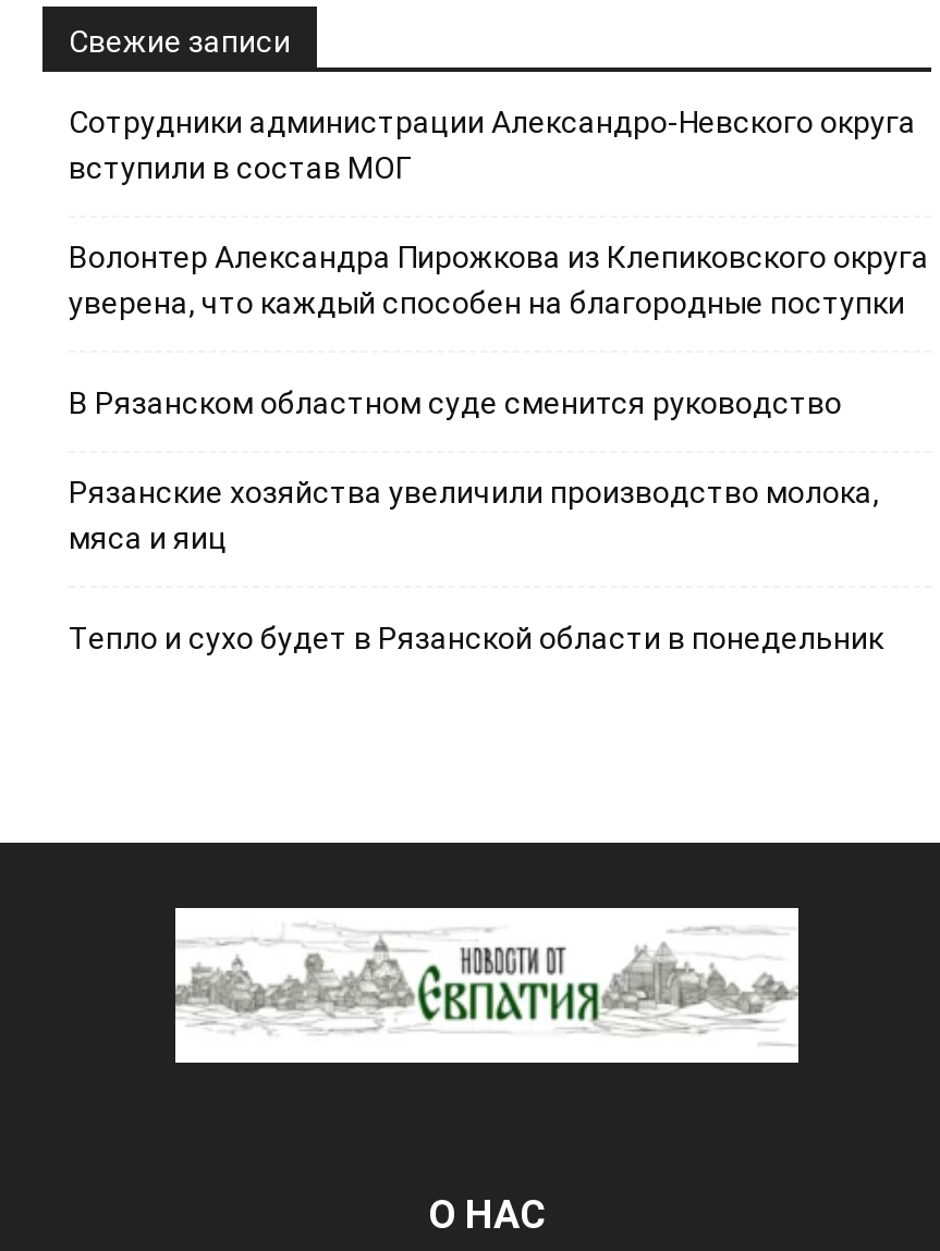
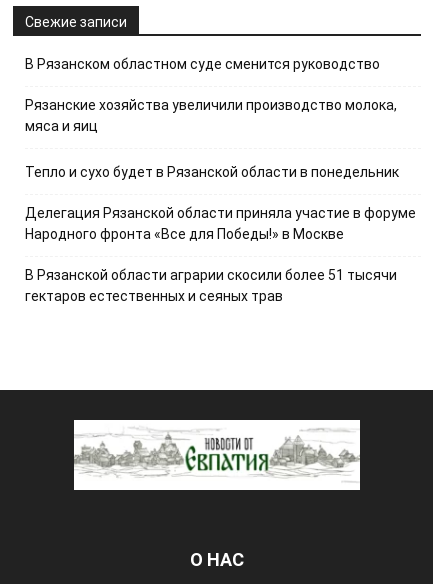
- Сотрудники администрации Александро-Невского округа
- вступили в состав МОГ
- Волонтер Александра Пирожкова из Клепиковского округа
- уверена, что каждый способен на благородные поступки

moved up: В Рязанском областном суде сменится руководство | Рязанские хозяйства увеличили производство молока, | мяса и яиц | Тепло и сухо будет в Рязанской области в понедельник

+ Делегация Рязанской области приняла участие в форуме
+ Народного фронта «Все для Победы!» в Москве
+ В Рязанской области аграрии скосили более 51 тысячи
+ гектаров естественных и сеяных трав
